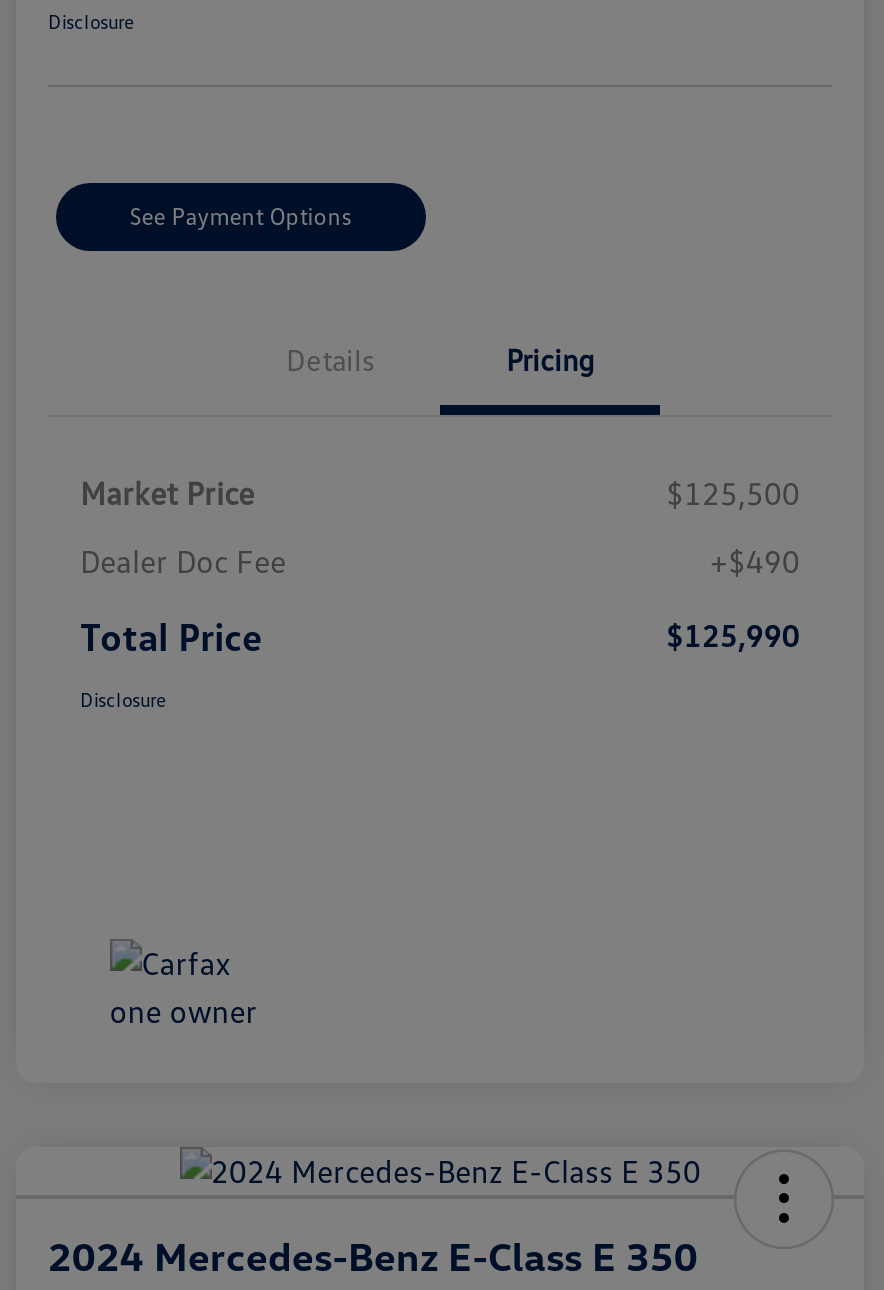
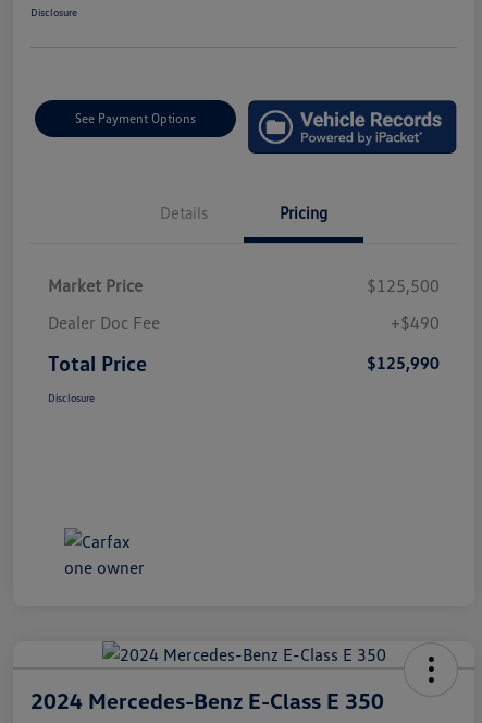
+ [image]
